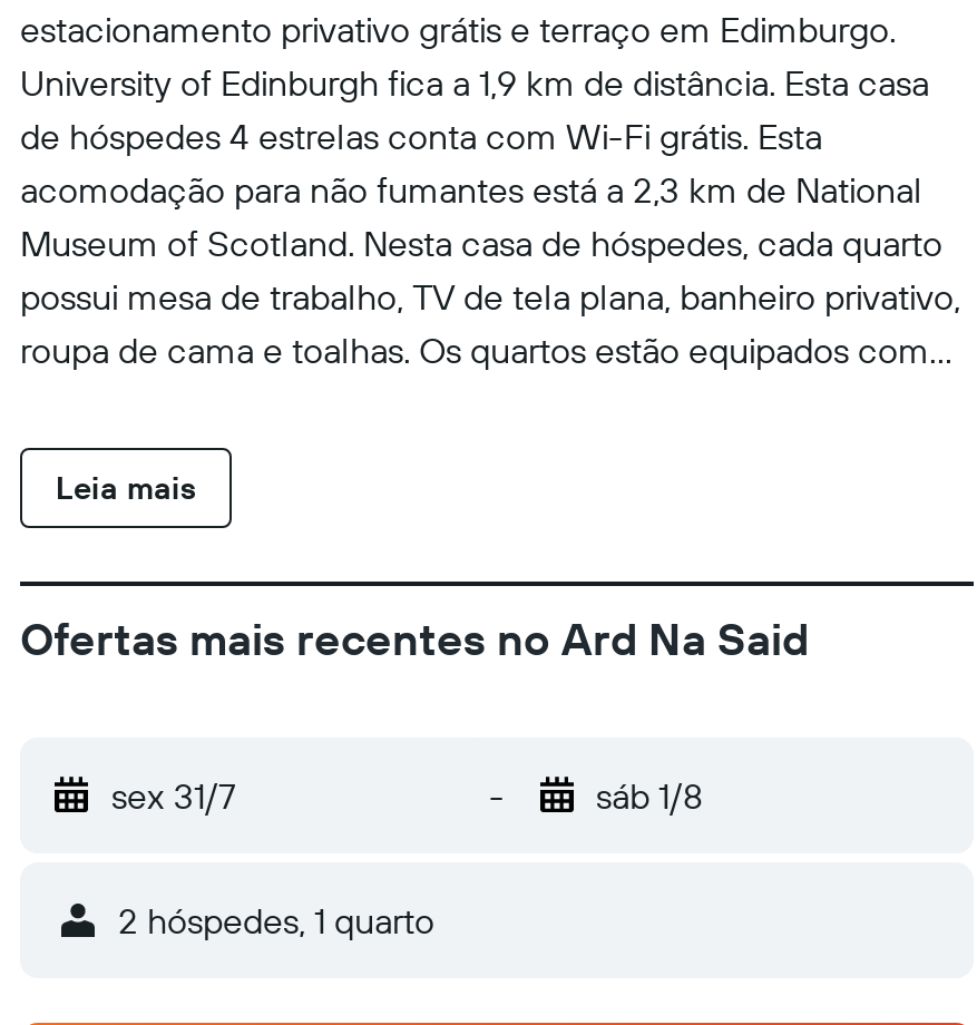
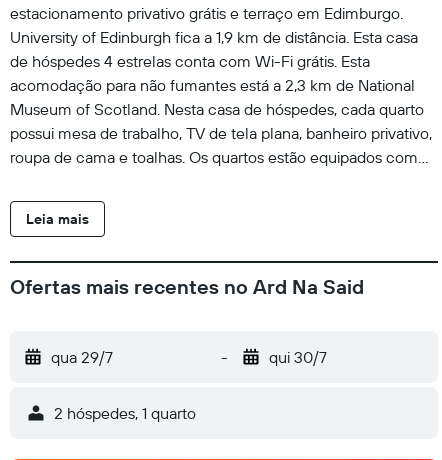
- sex 31/7
+ qua 29/7

- sáb 1/8
+ qui 30/7
